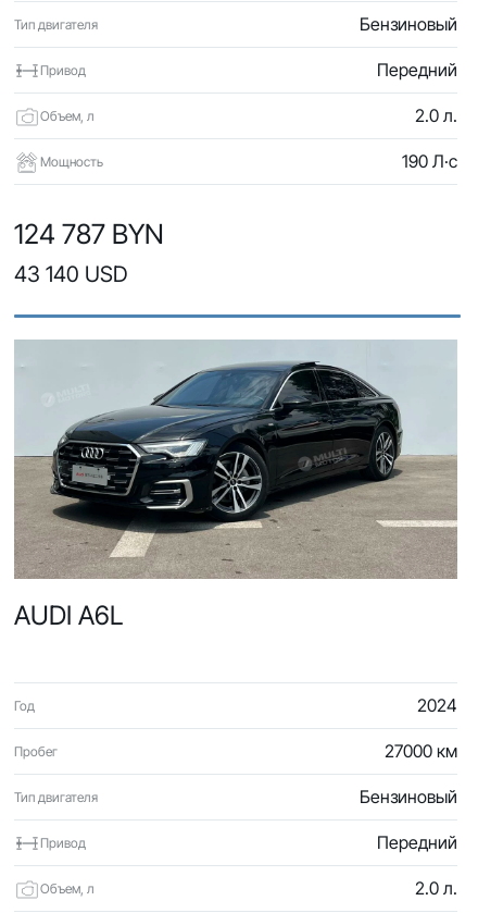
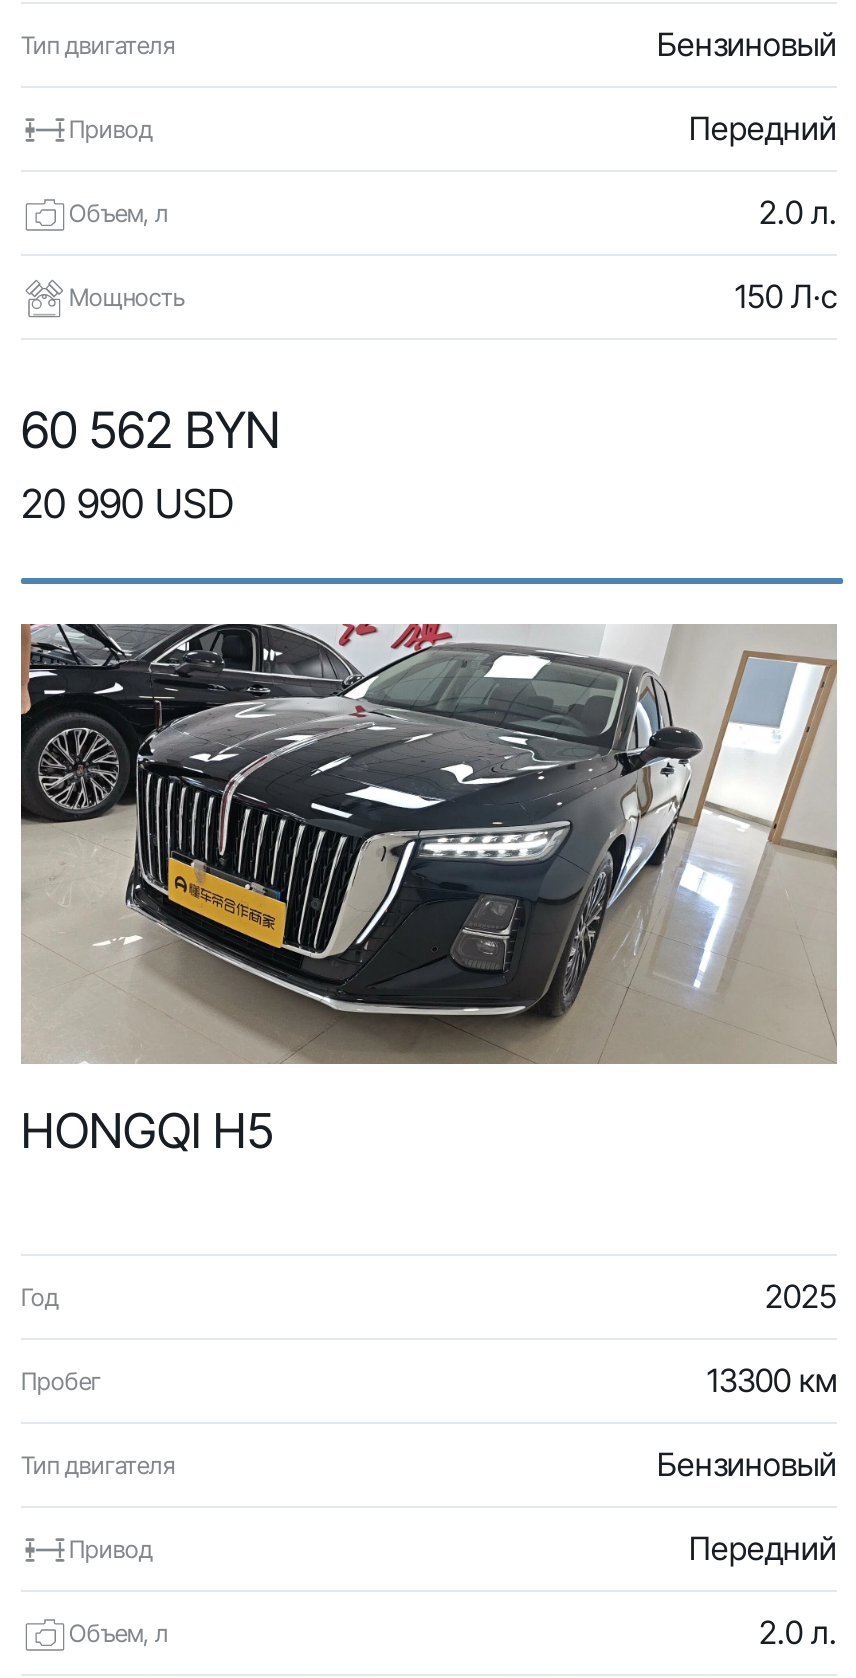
- 190 Л·с
+ 150 Л·с

- 124 787 BYN
- 43 140 USD
+ 60 562 BYN
+ 20 990 USD

- [image]
- AUDI A6L
+ [image]
+ HONGQI H5

- 2024
+ 2025

- 27000 км
+ 13300 км
